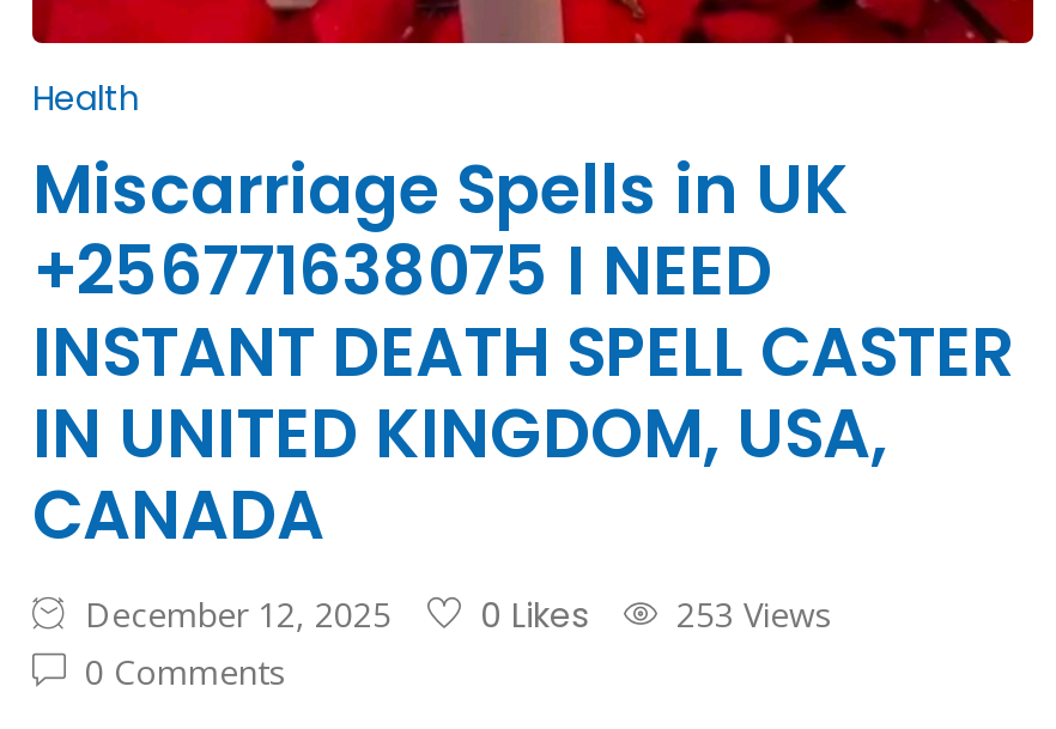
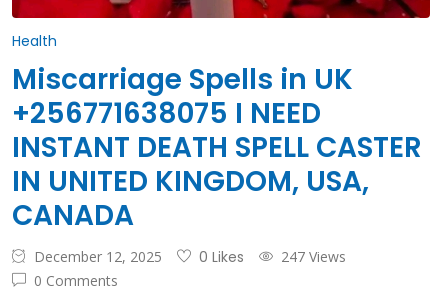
- December 12, 2025 0 Likes 253 Views
+ December 12, 2025 0 Likes 247 Views
